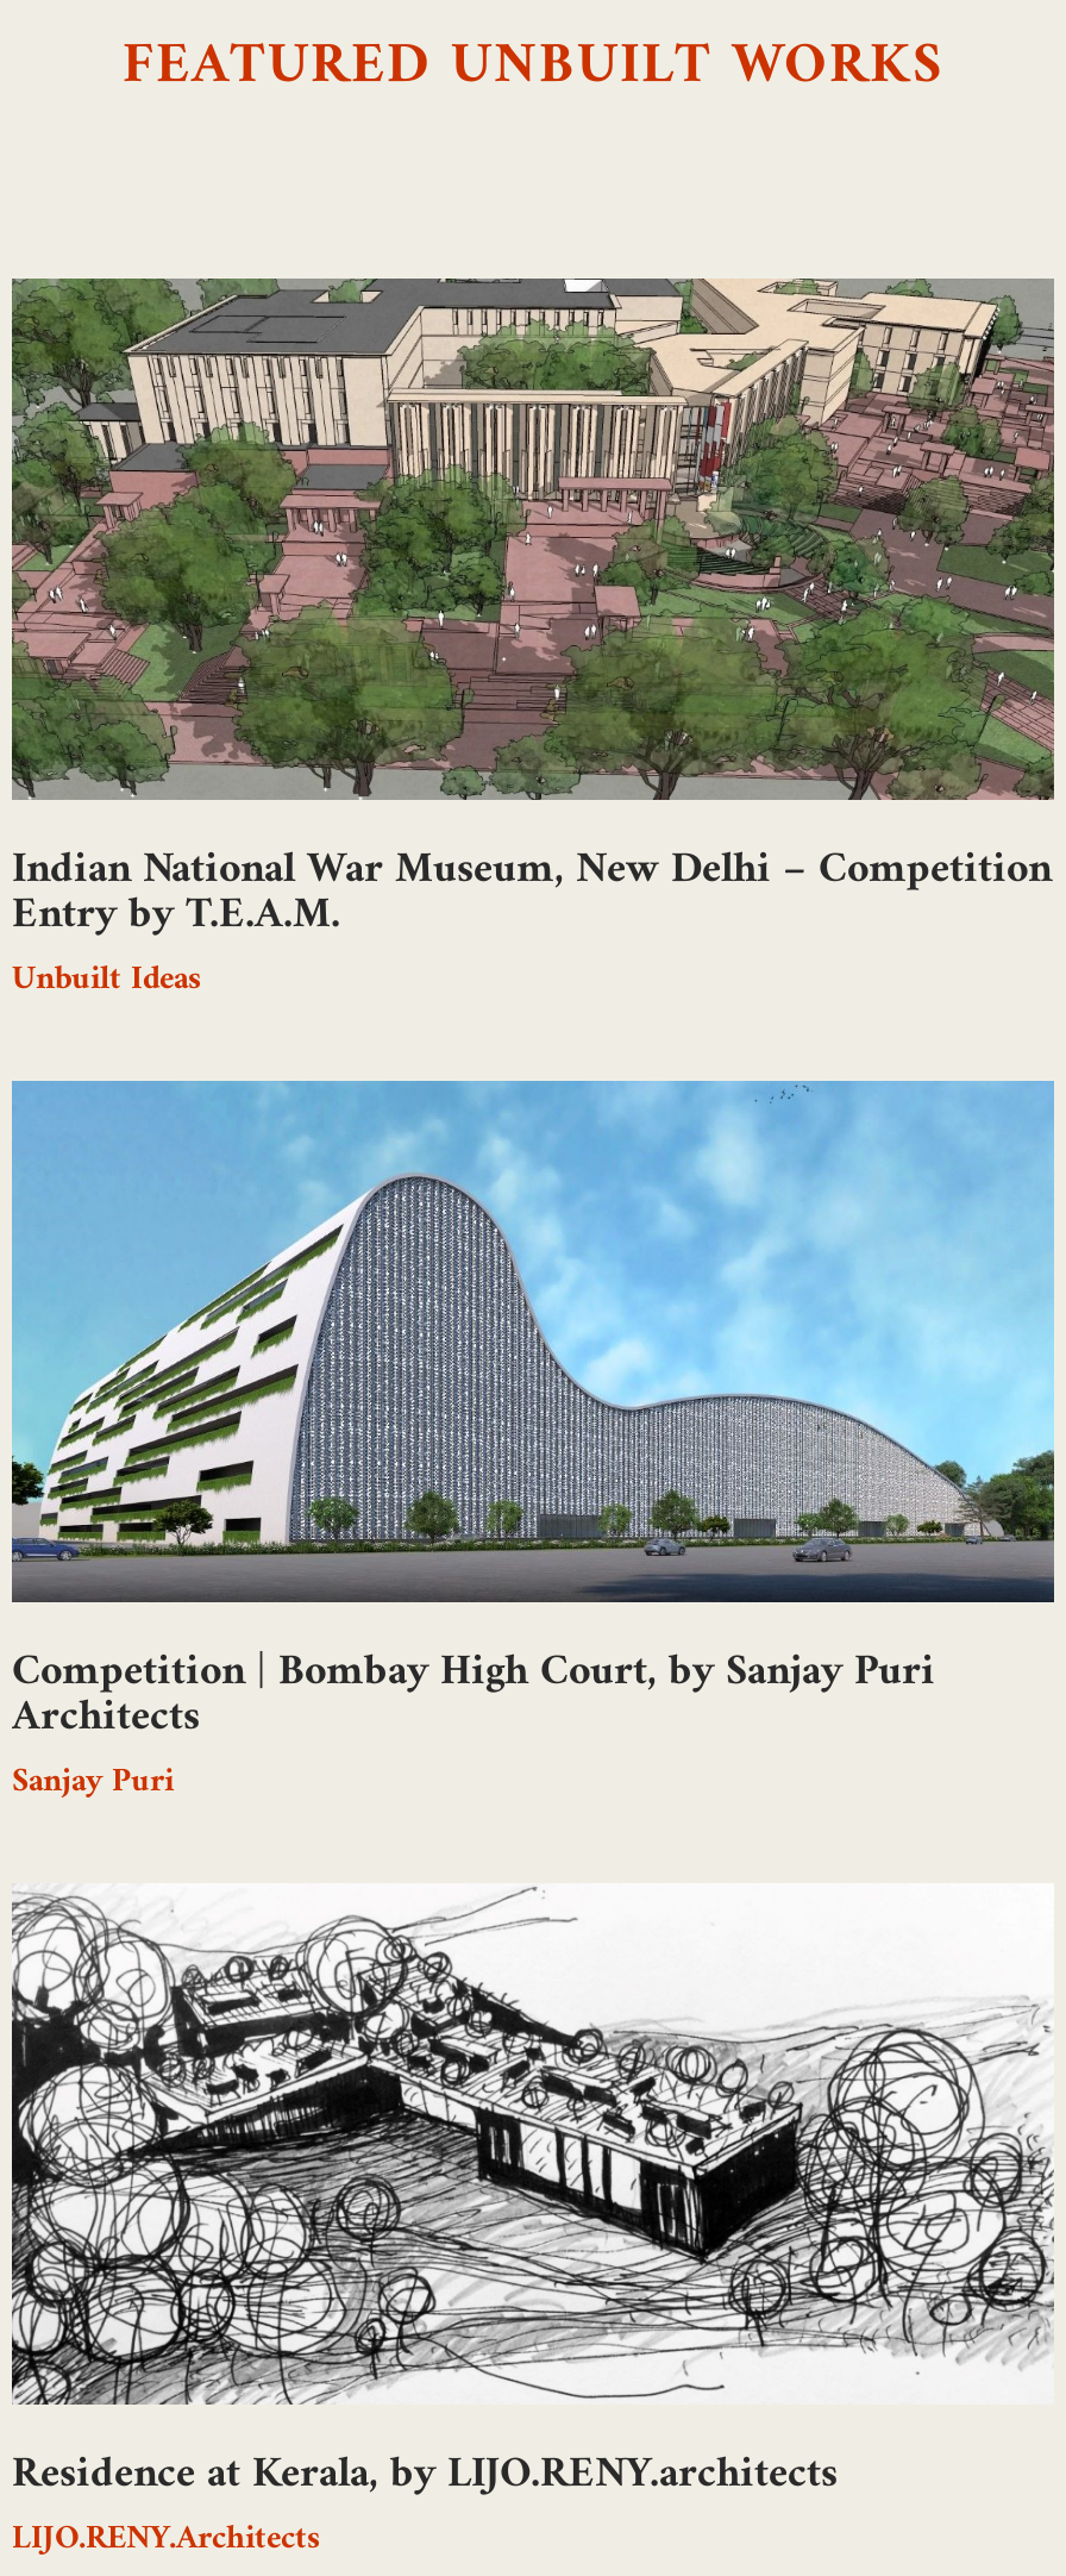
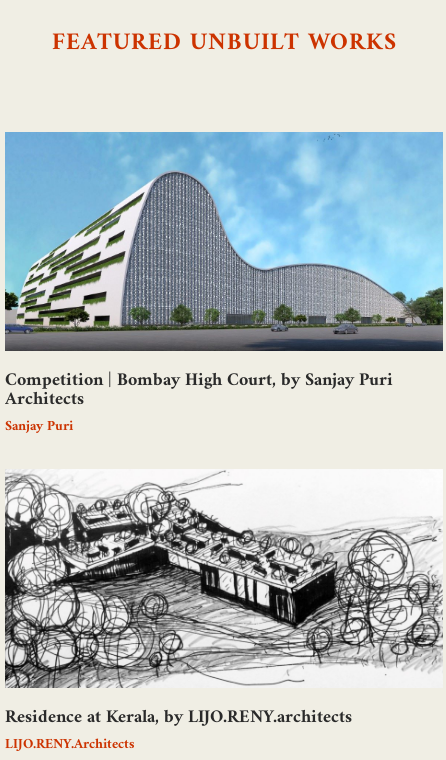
- [image]
- Indian National War Museum, New Delhi – Competition
- Entry by T.E.A.M.
- Unbuilt Ideas
